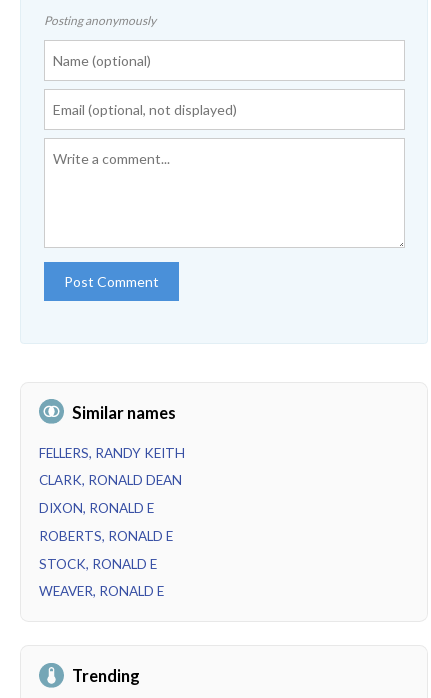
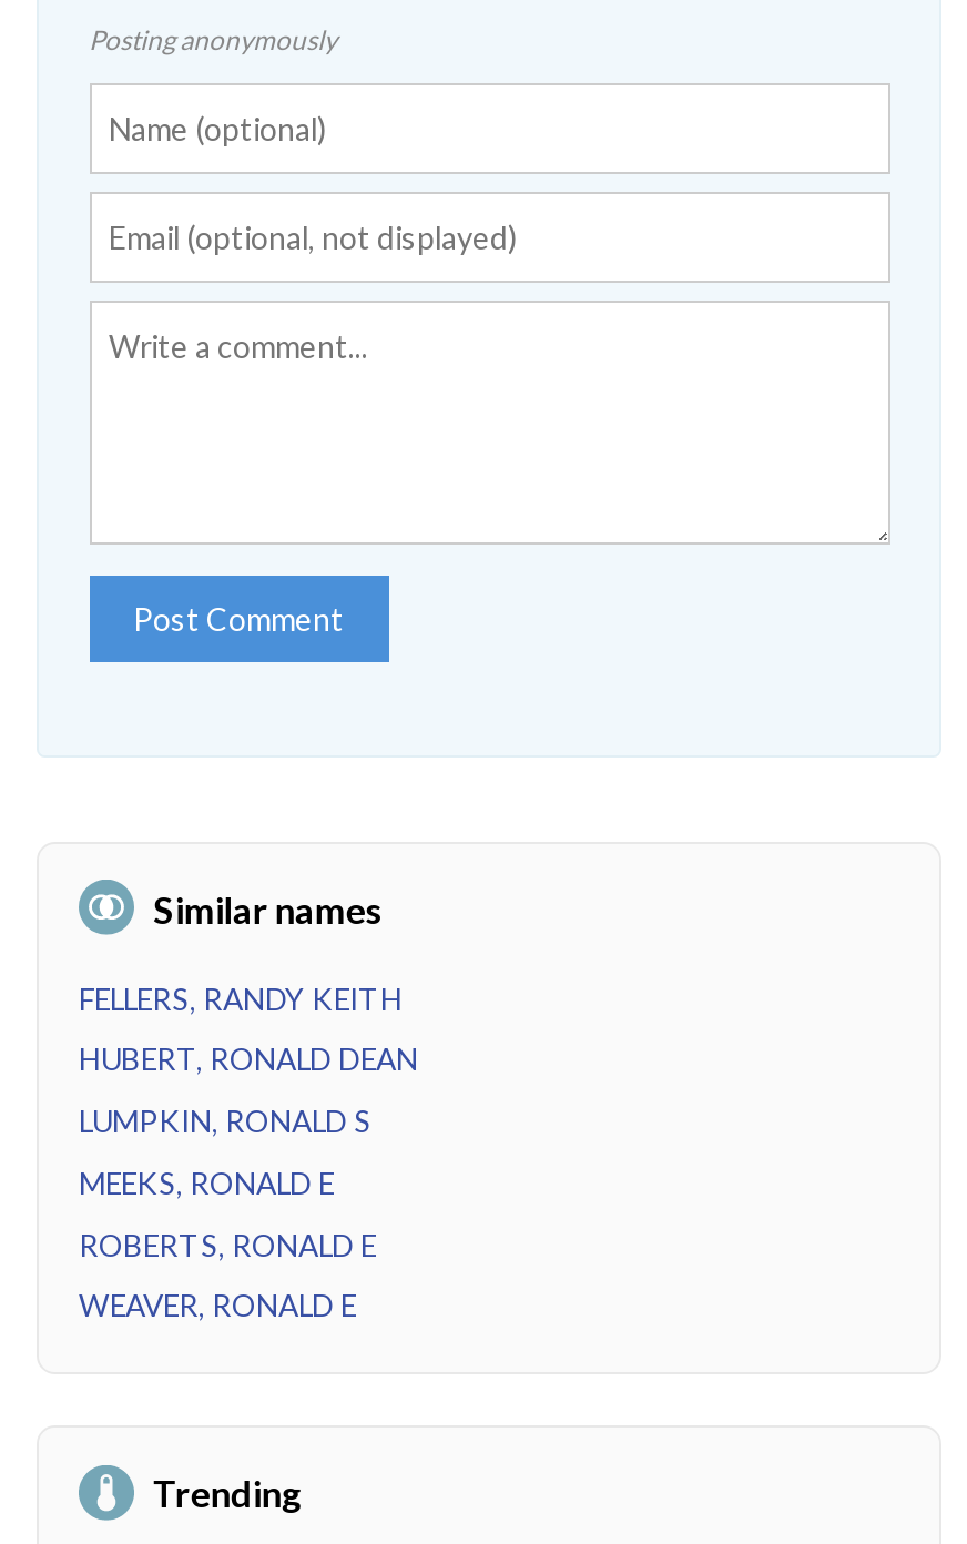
- CLARK, RONALD DEAN
- DIXON, RONALD E
+ HUBERT, RONALD DEAN
+ LUMPKIN, RONALD S
+ MEEKS, RONALD E

moved down: ROBERTS, RONALD E

- STOCK, RONALD E
